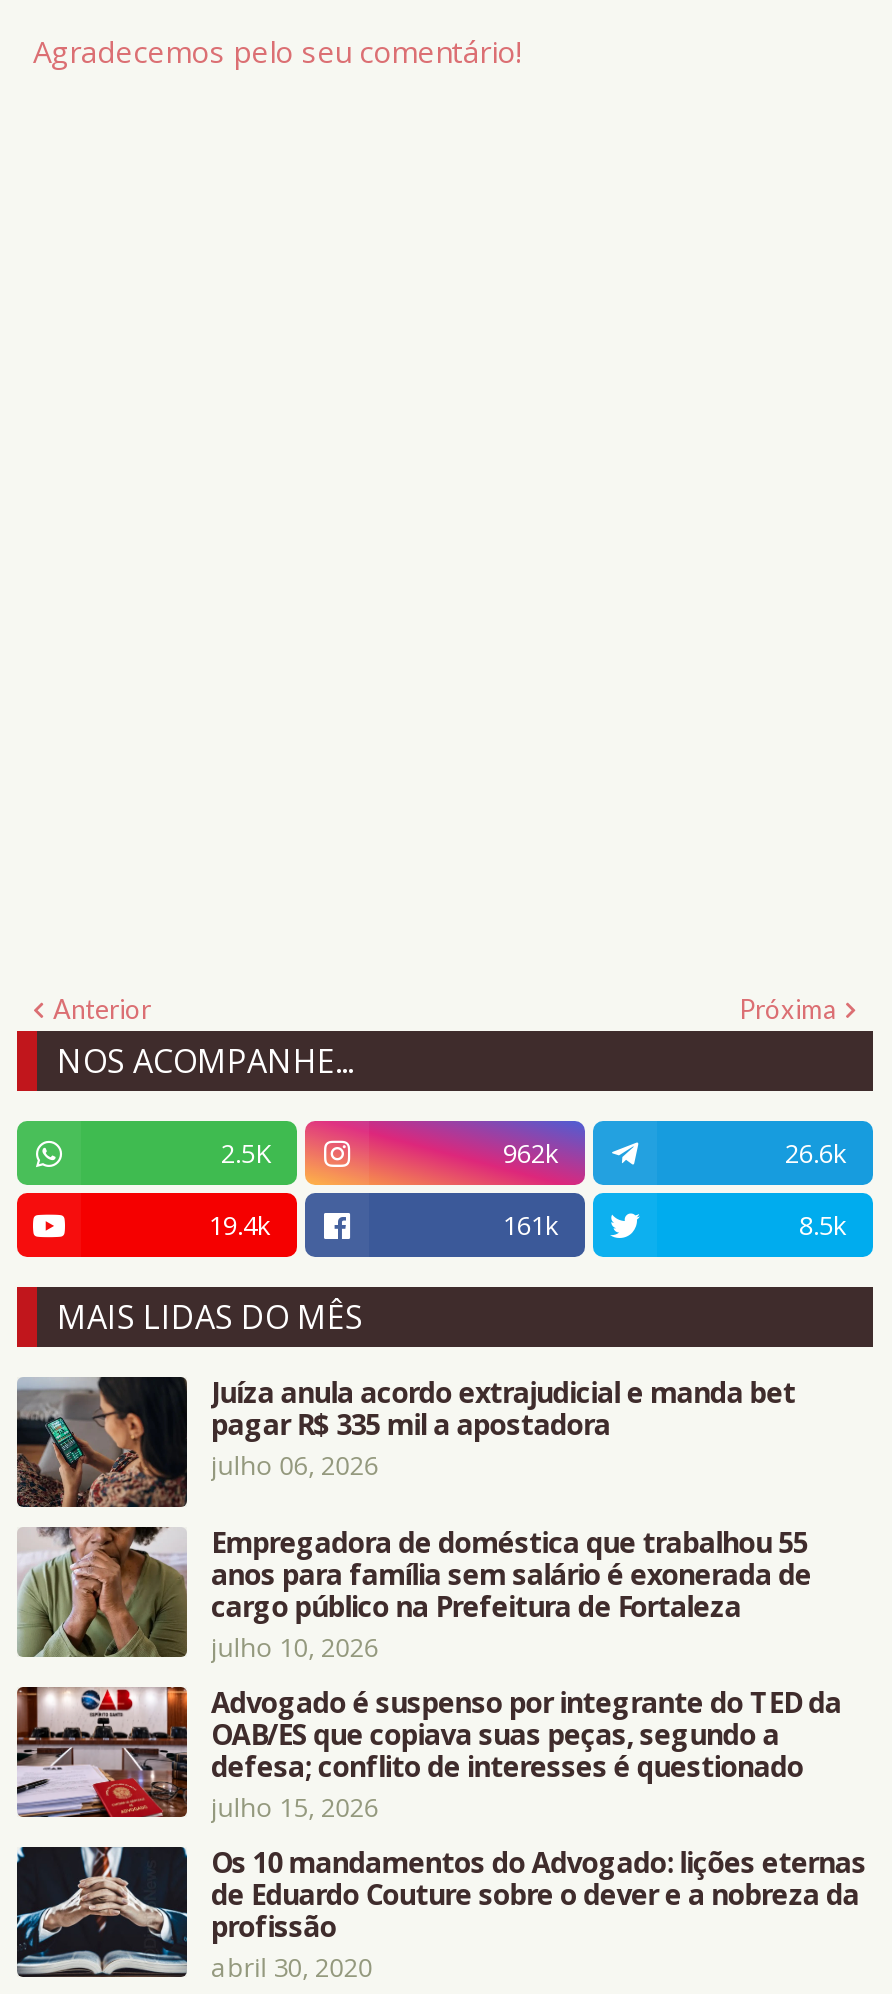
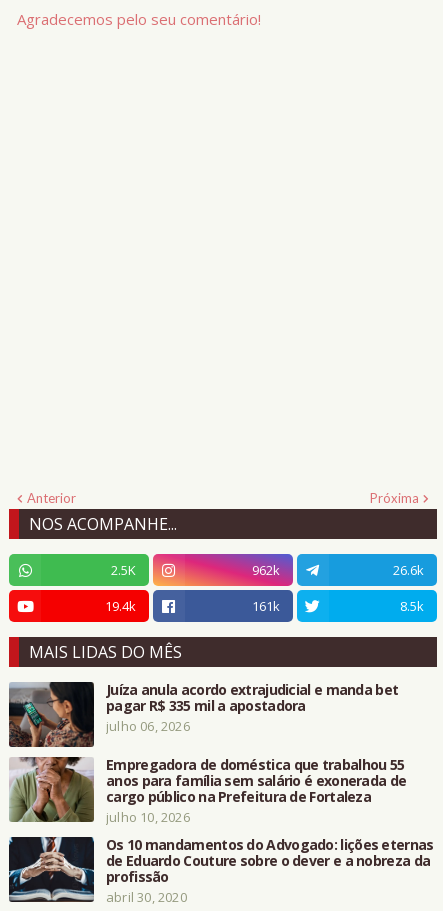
- [image]
- Advogado é suspenso por integrante do TED da
- OAB/ES que copiava suas peças, segundo a
- defesa; conflito de interesses é questionado
- julho 15, 2026
